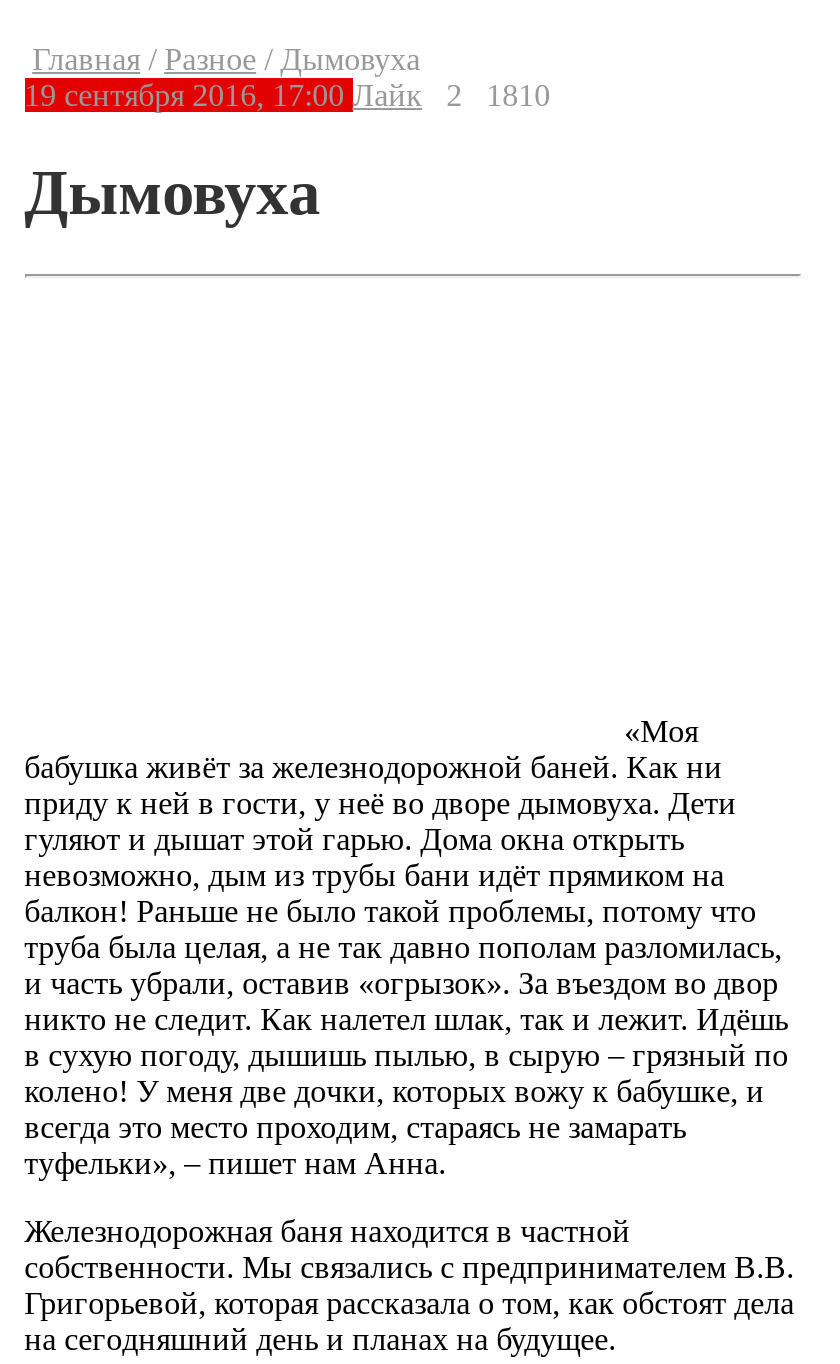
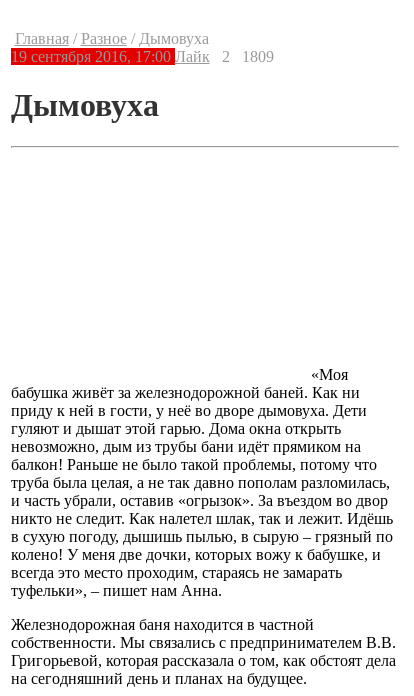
- 2 1810
+ 2 1809
